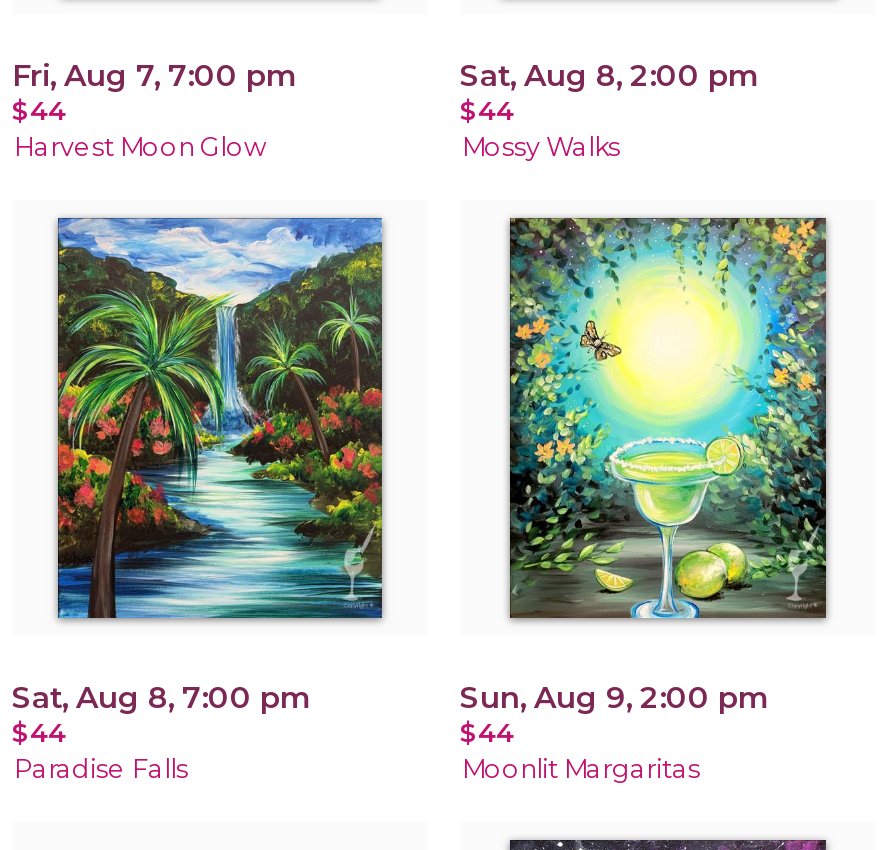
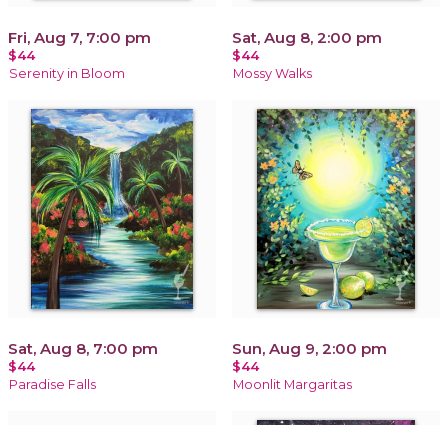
- Harvest Moon Glow
+ Serenity in Bloom
